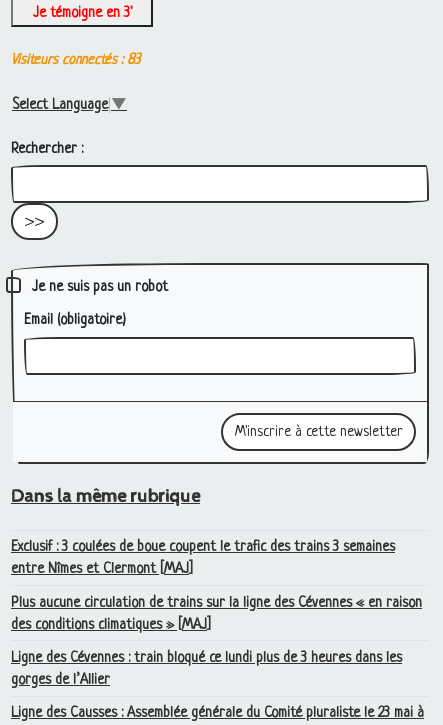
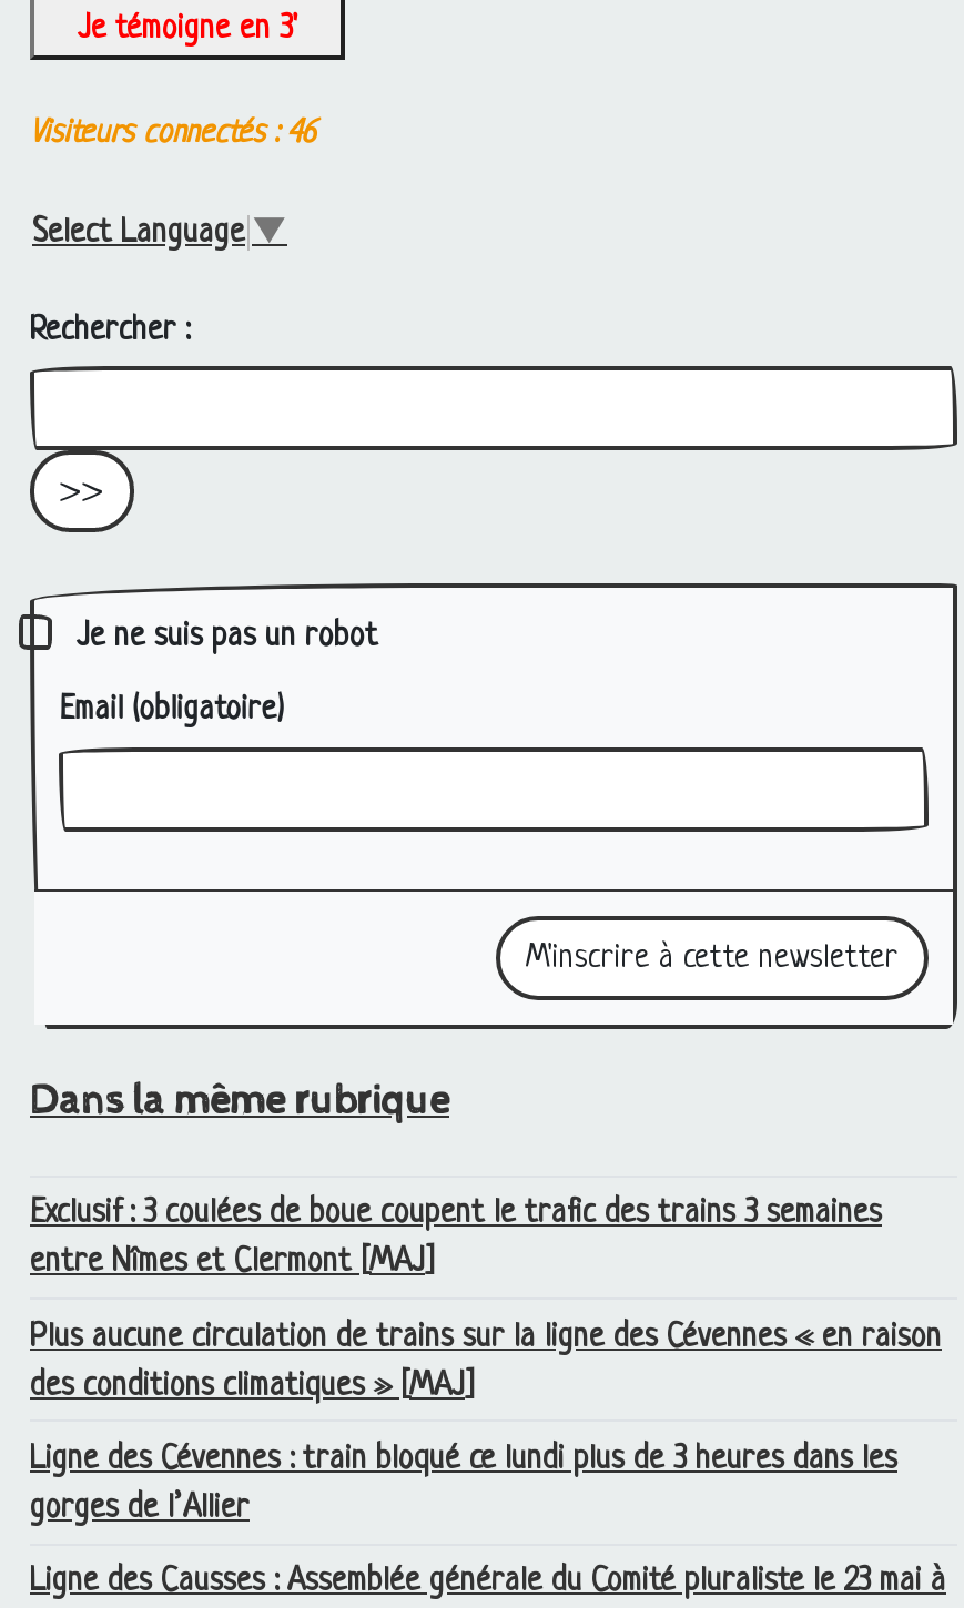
- Visiteurs connectés : 83
+ Visiteurs connectés : 46
